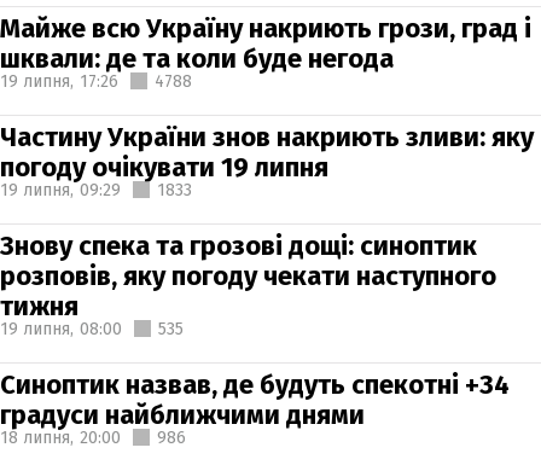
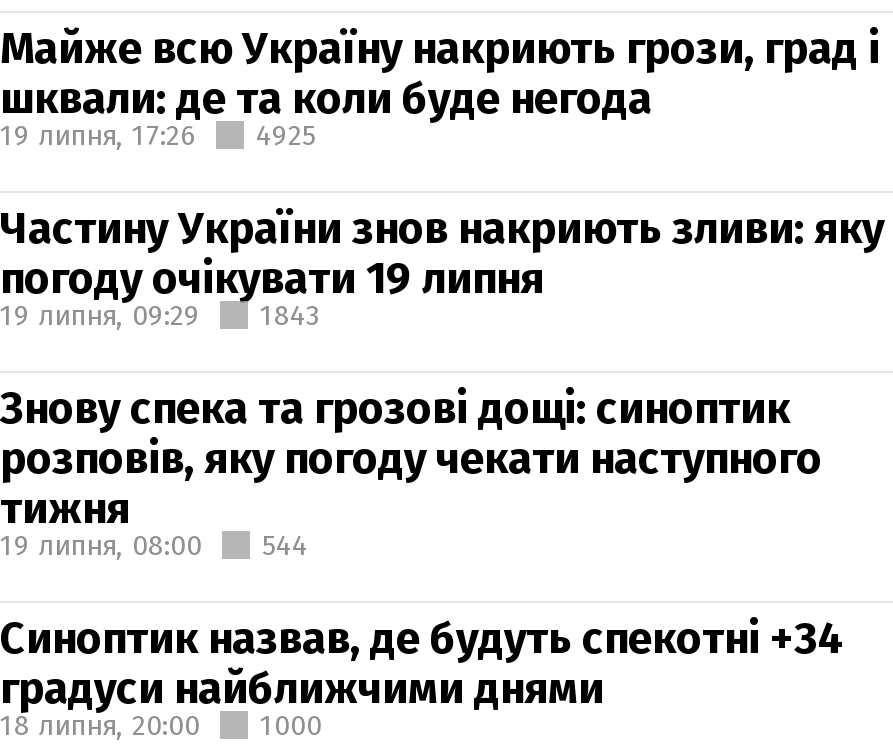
- 19 липня, 17:26 4788
+ 19 липня, 17:26 4925

- 19 липня, 09:29 1833
+ 19 липня, 09:29 1843

- 19 липня, 08:00 535
+ 19 липня, 08:00 544

- 18 липня, 20:00 986
+ 18 липня, 20:00 1000
